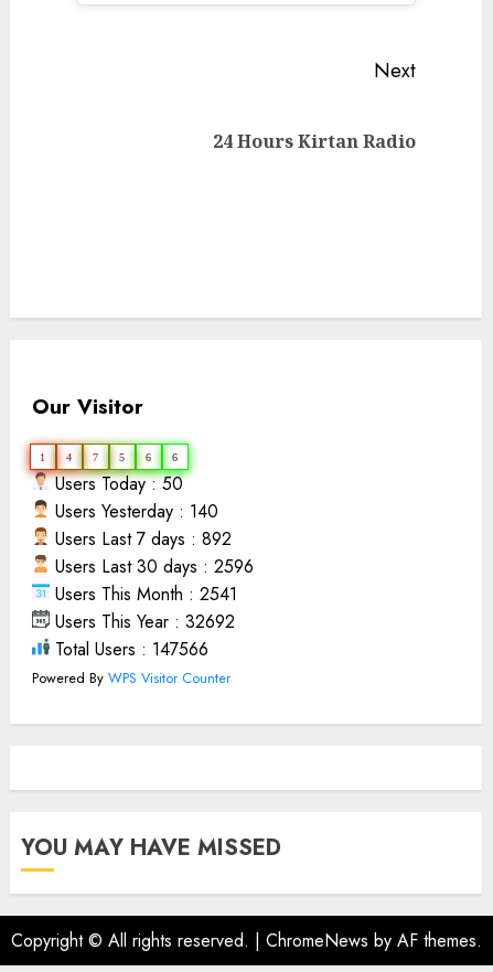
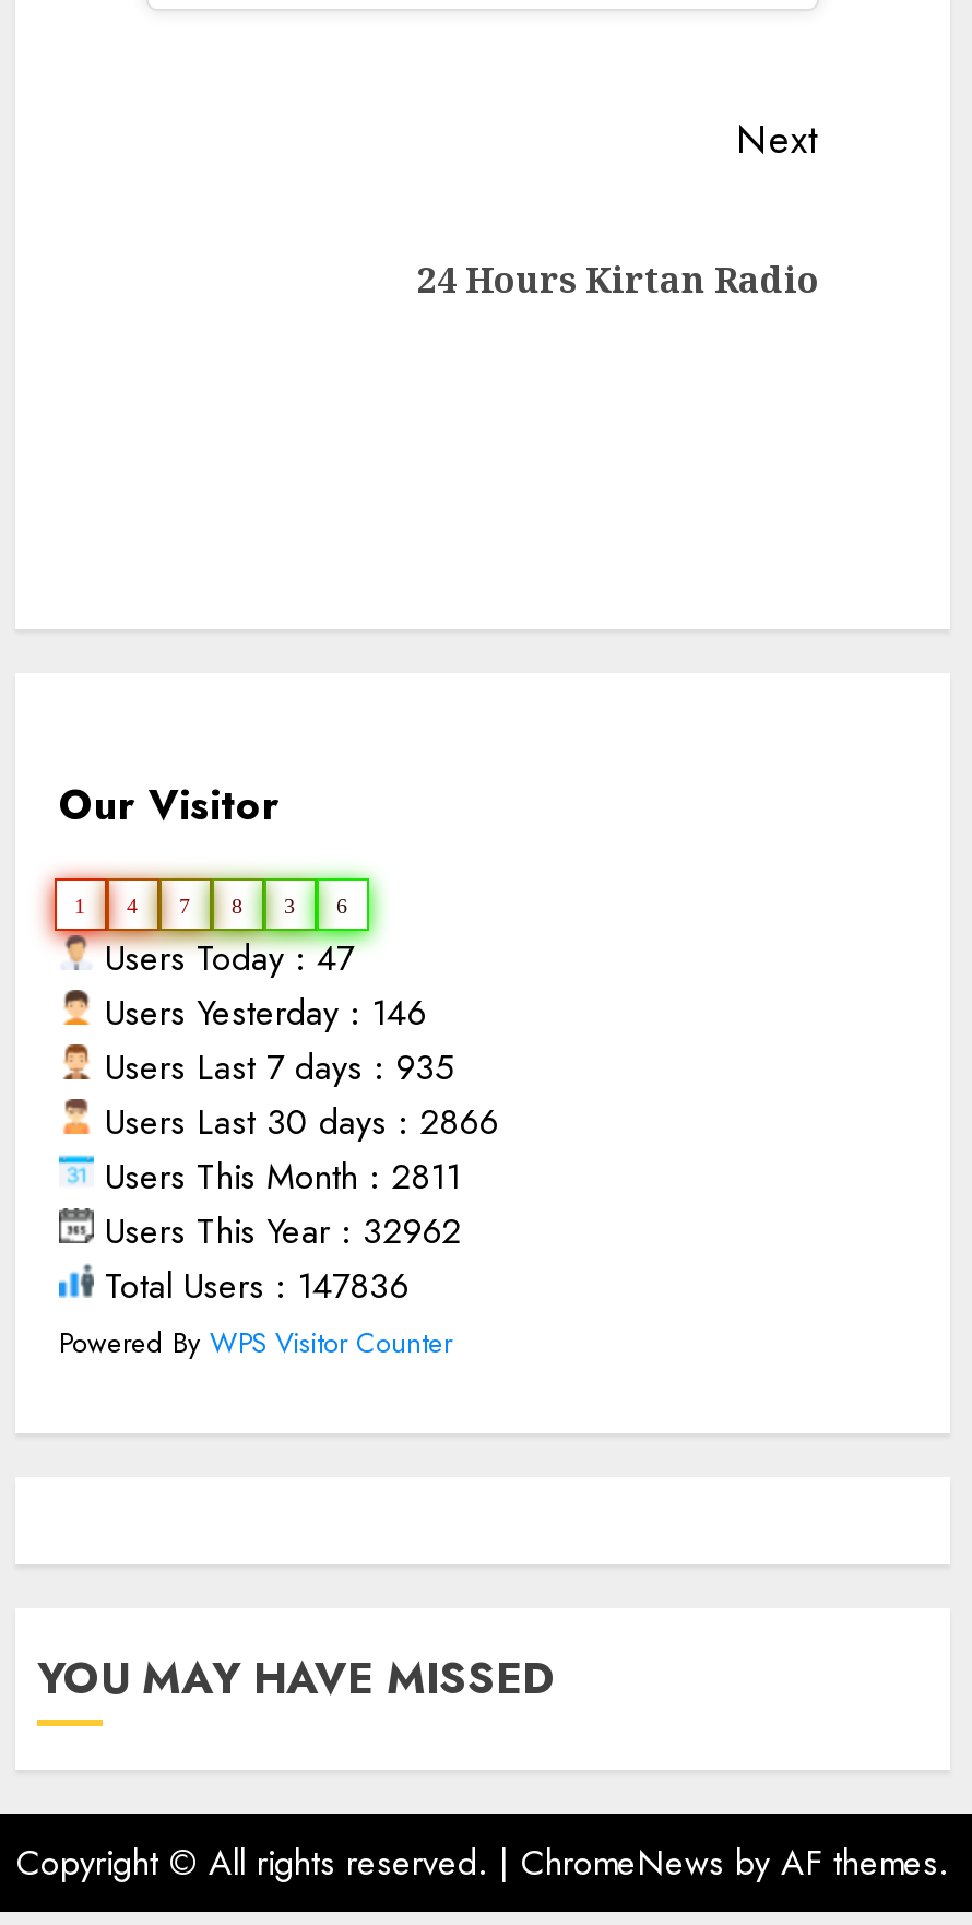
- 6
- Users Today : 50
- Users Yesterday : 140
- Users Last 7 days : 892
- Users Last 30 days : 2596
- Users This Month : 2541
- Users This Year : 32692
- Total Users : 147566
+ Users Today : 47
+ Users Yesterday : 146
+ Users Last 7 days : 935
+ Users Last 30 days : 2866
+ Users This Month : 2811
+ Users This Year : 32962
+ Total Users : 147836

- 5
+ 8
+ 3
